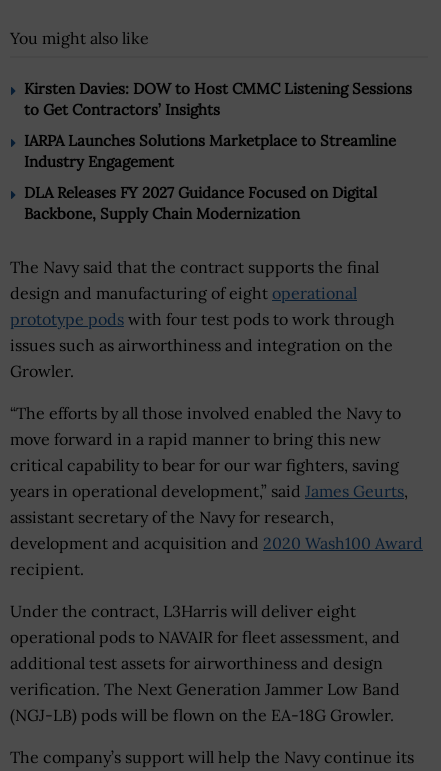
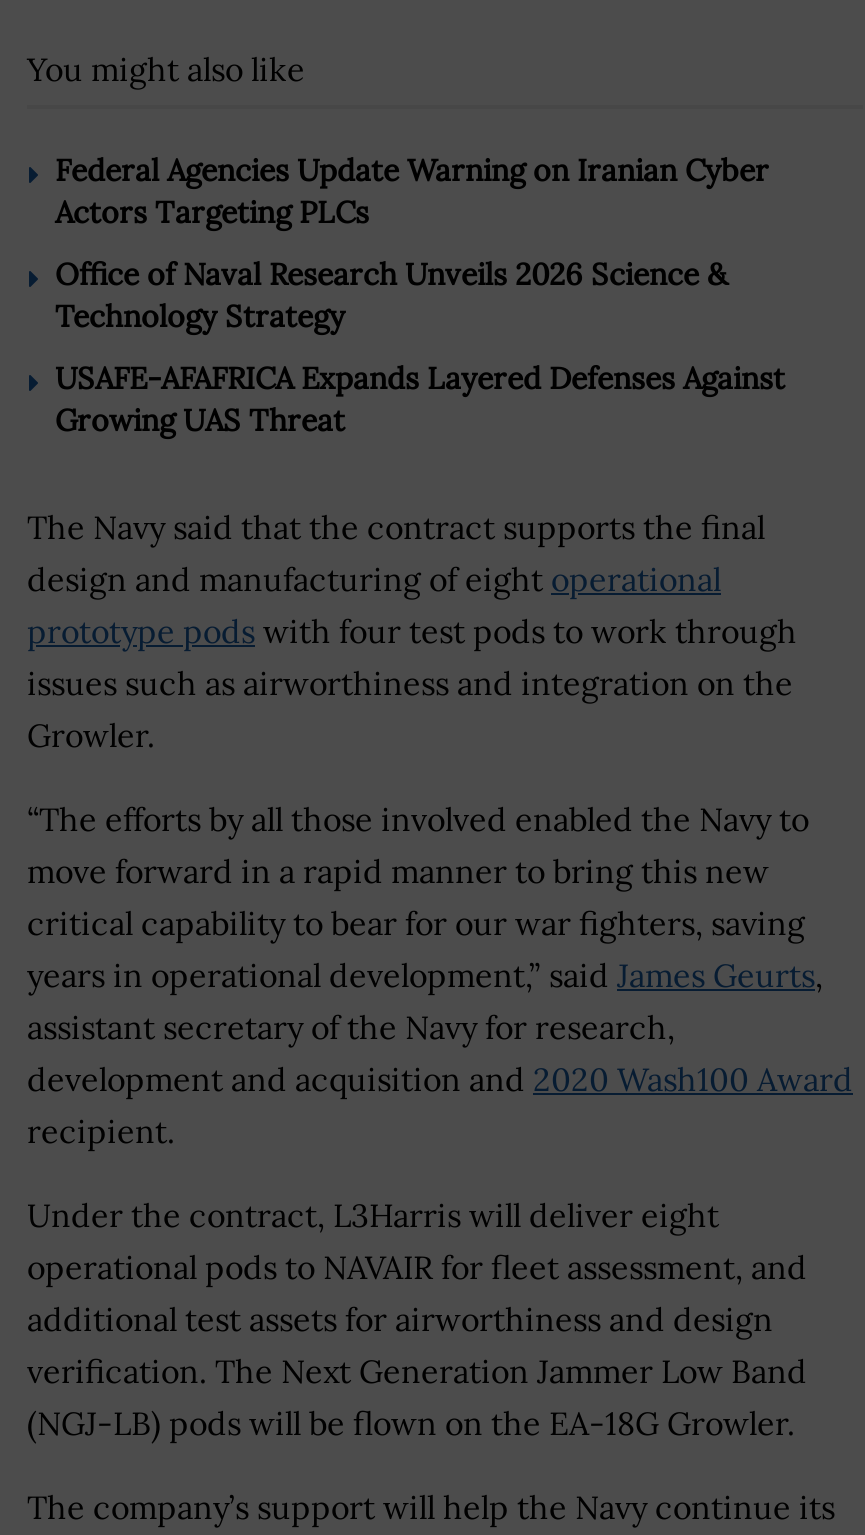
- Kirsten Davies: DOW to Host CMMC Listening Sessions
- to Get Contractors’ Insights
+ Federal Agencies Update Warning on Iranian Cyber
+ Actors Targeting PLCs

- IARPA Launches Solutions Marketplace to Streamline
- Industry Engagement
+ Office of Naval Research Unveils 2026 Science &
+ Technology Strategy

- DLA Releases FY 2027 Guidance Focused on Digital
- Backbone, Supply Chain Modernization
+ USAFE-AFAFRICA Expands Layered Defenses Against
+ Growing UAS Threat
